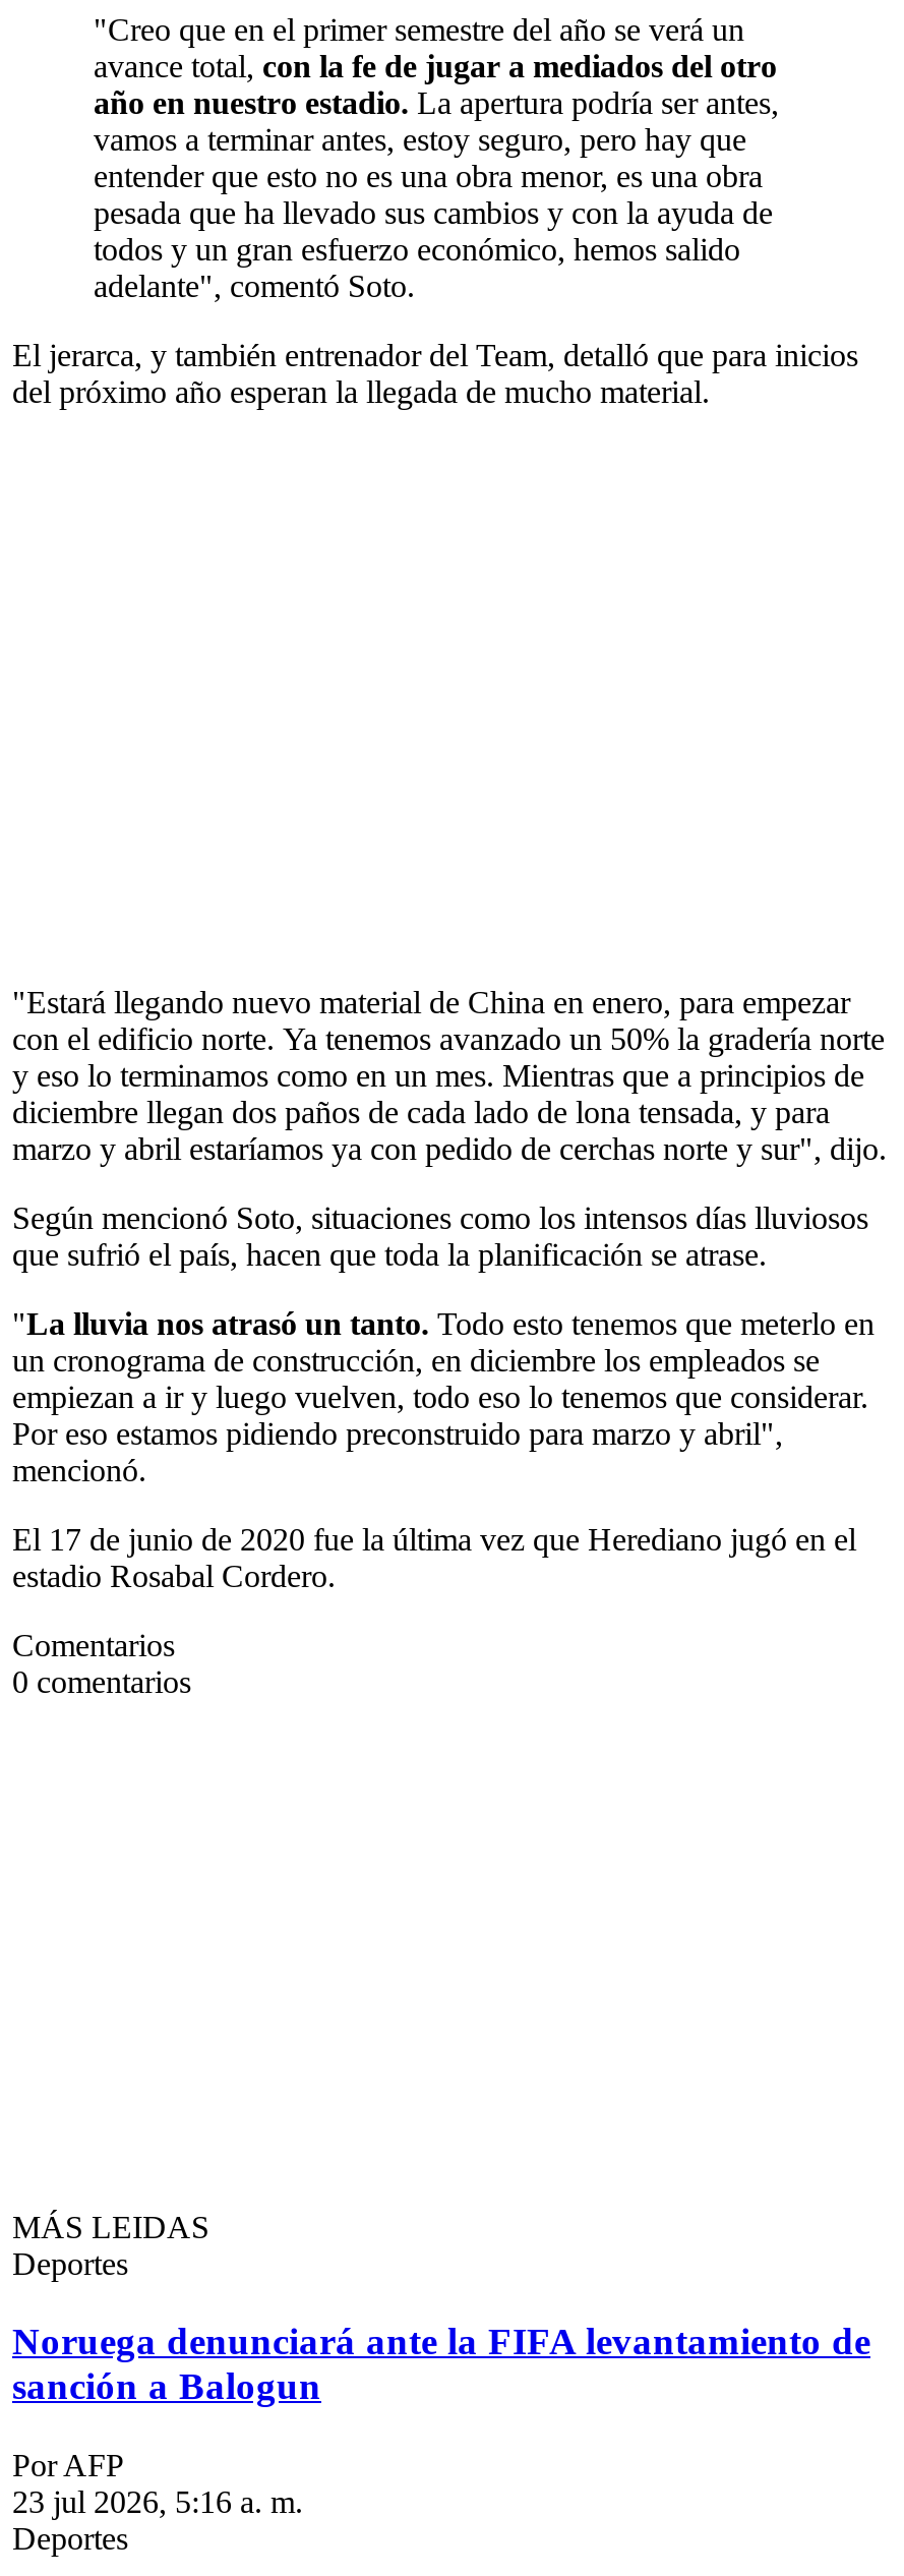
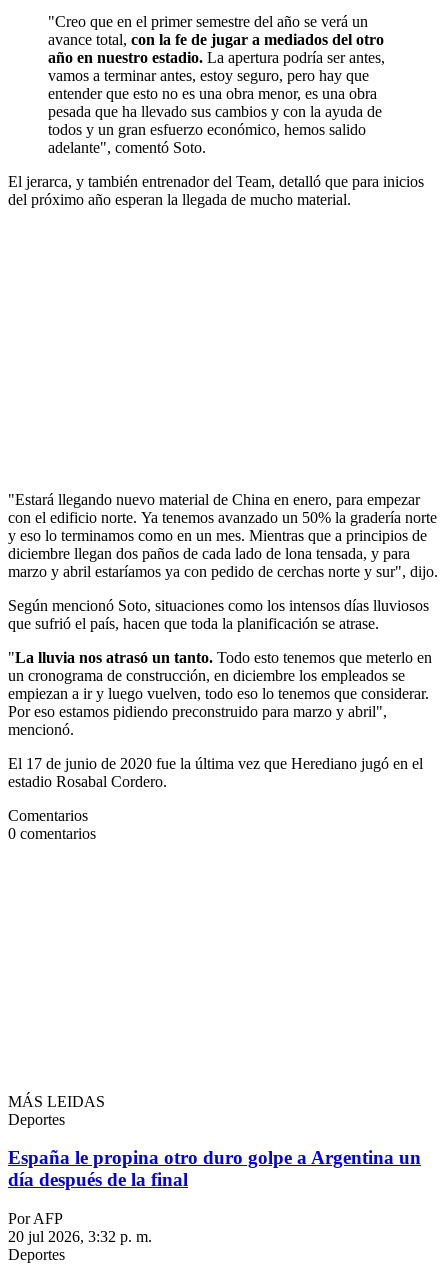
- Noruega denunciará ante la FIFA levantamiento de
- sanción a Balogun
+ España le propina otro duro golpe a Argentina un
+ día después de la final

- 23 jul 2026, 5:16 a. m.
+ 20 jul 2026, 3:32 p. m.
